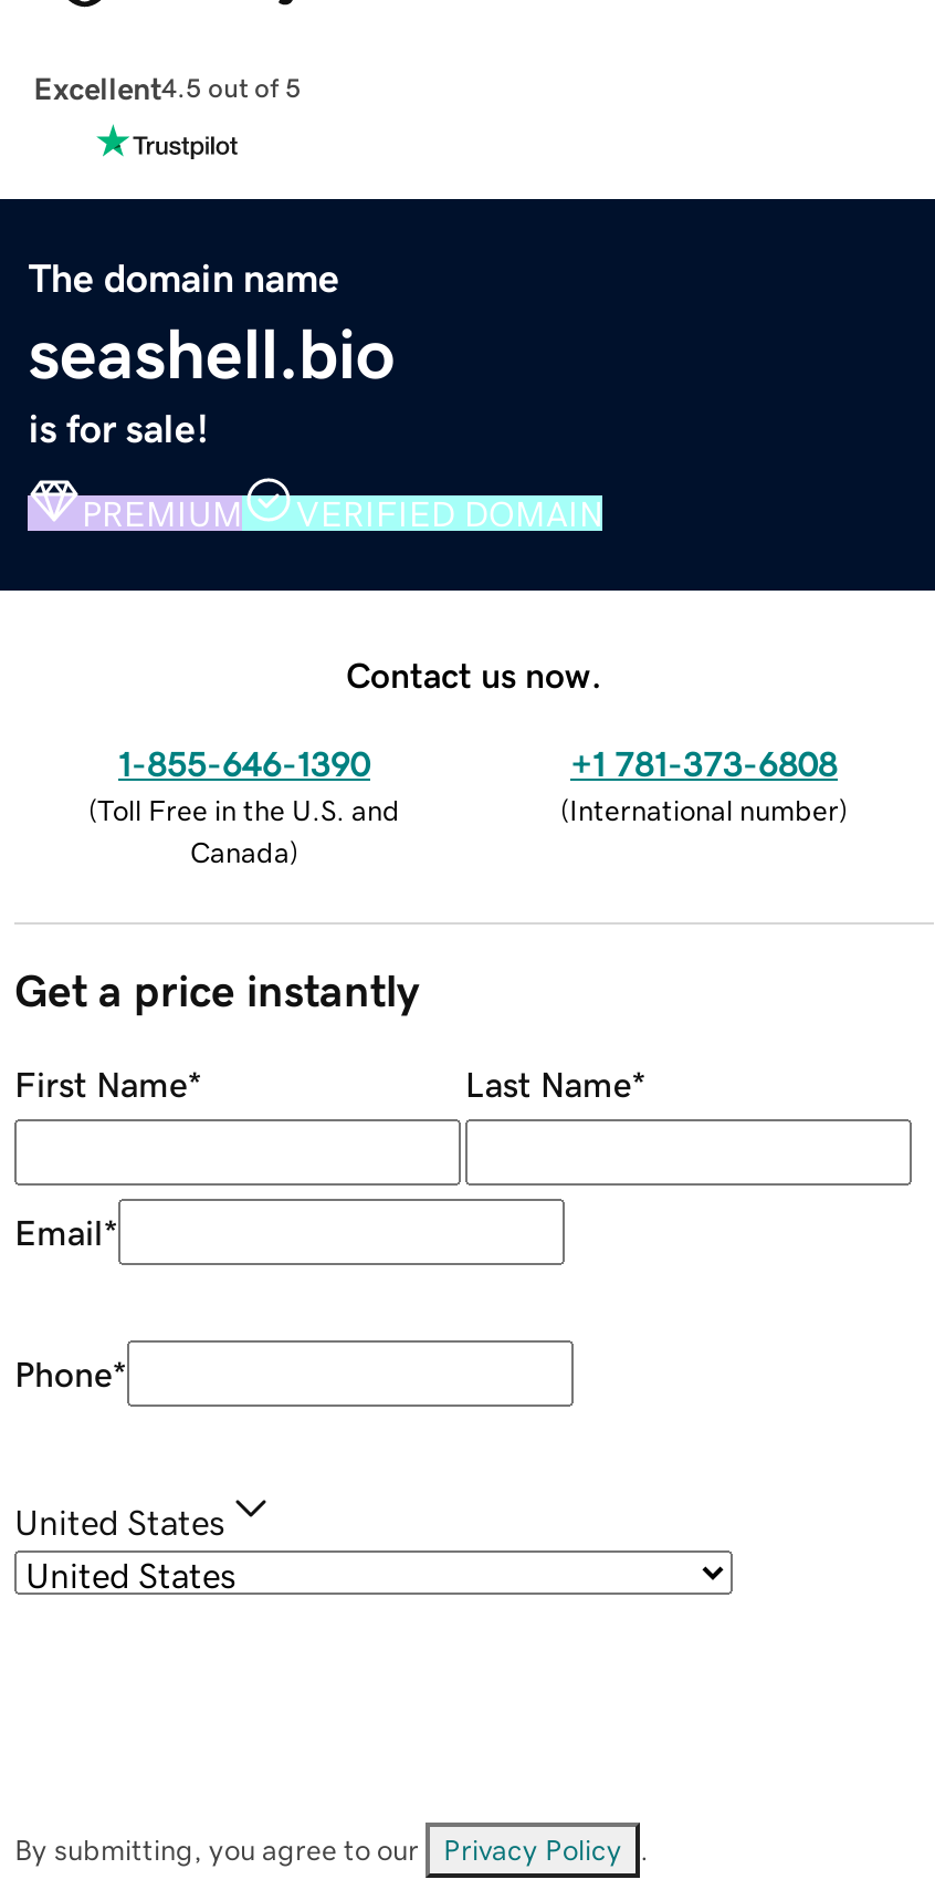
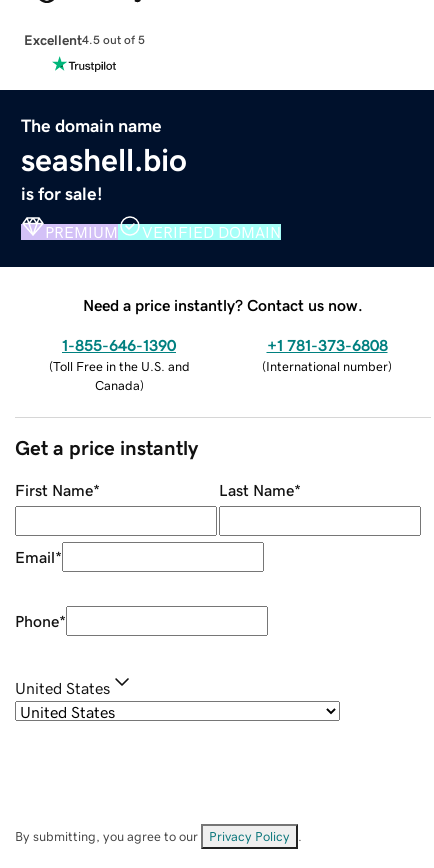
- Contact us now.
+ Need a price instantly? Contact us now.
